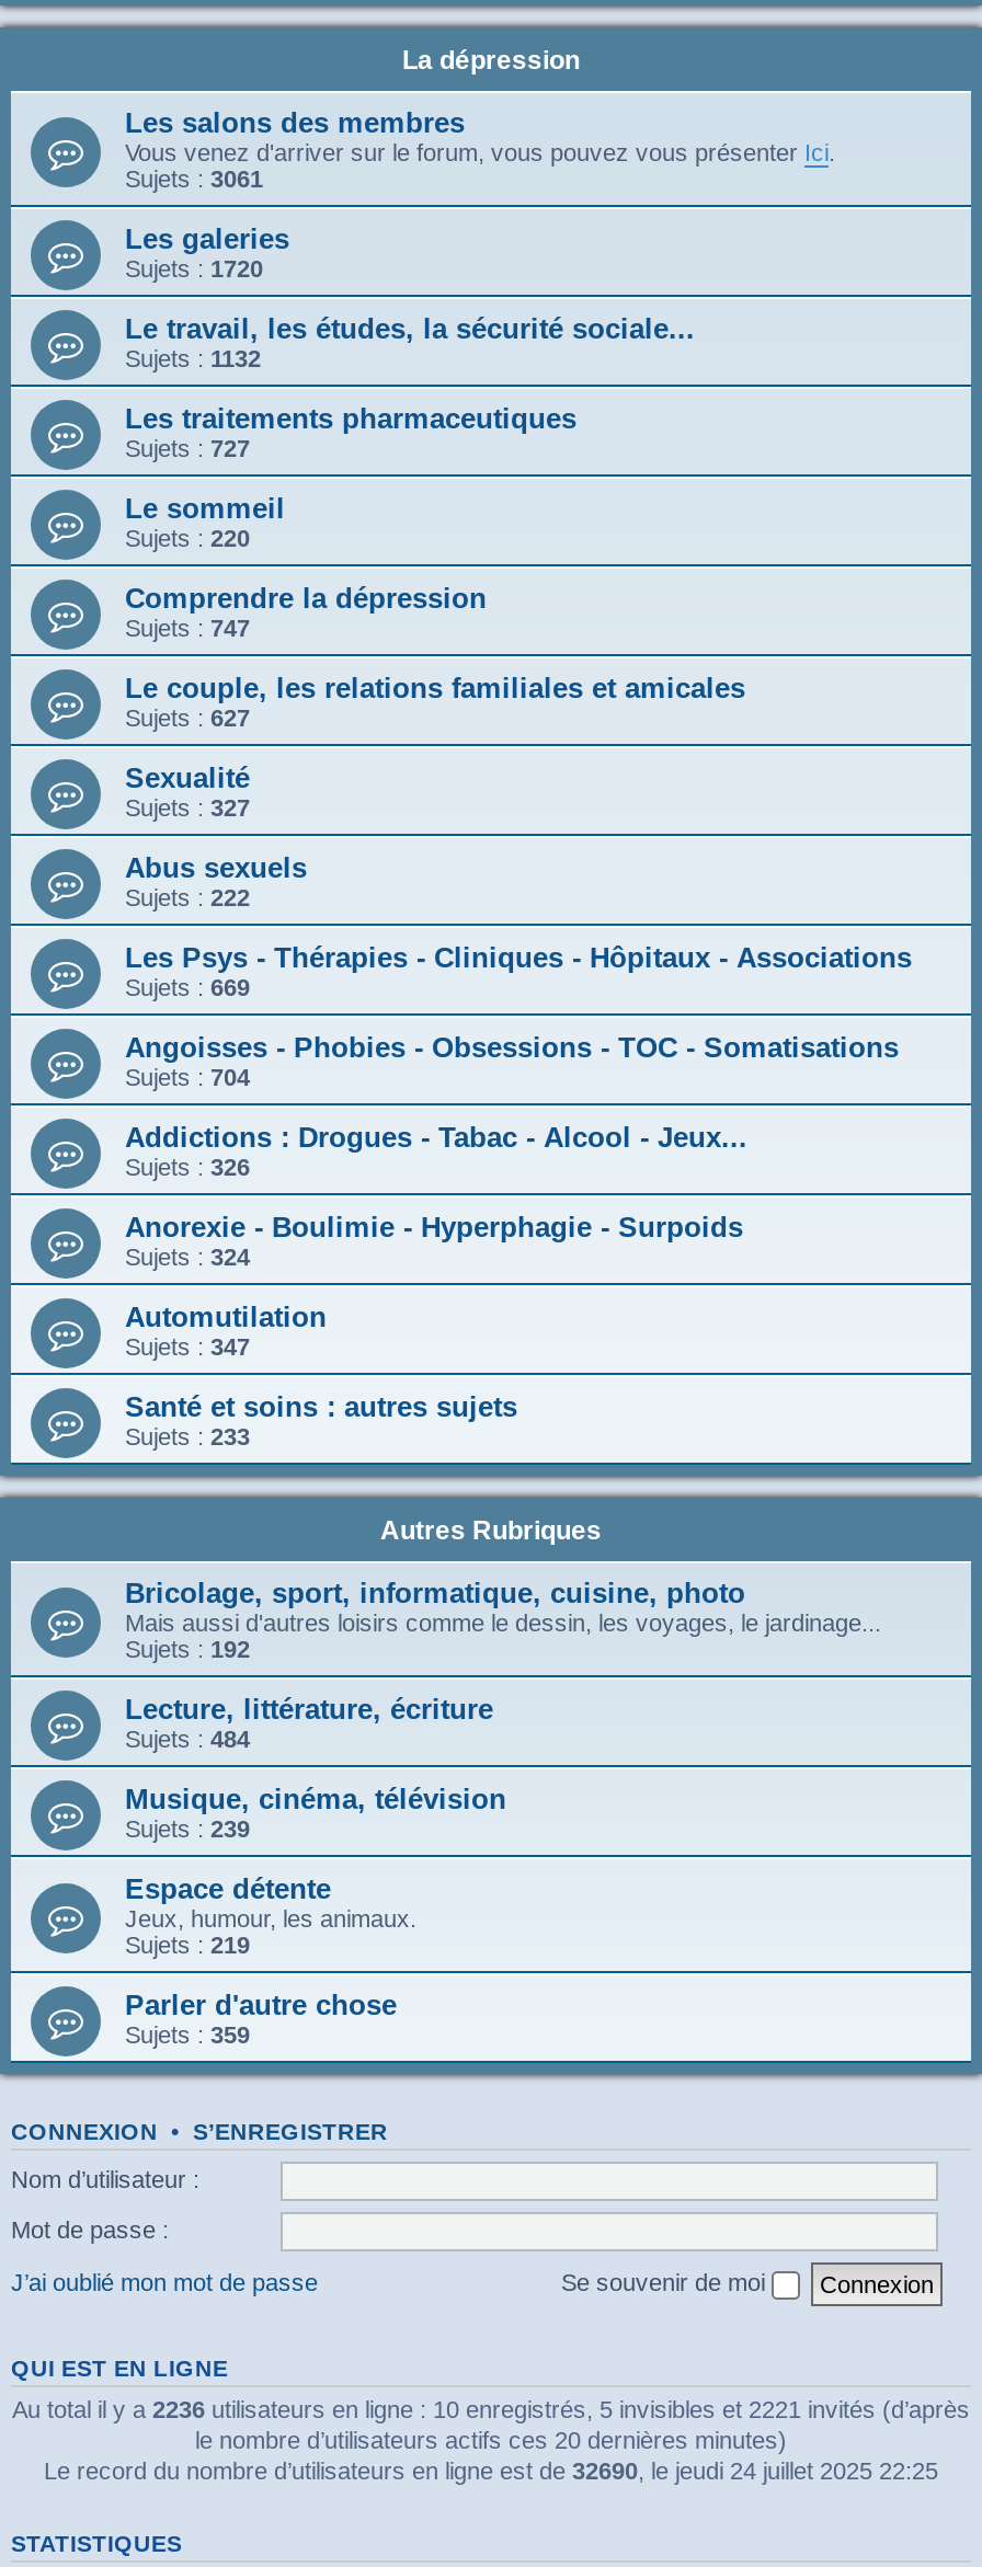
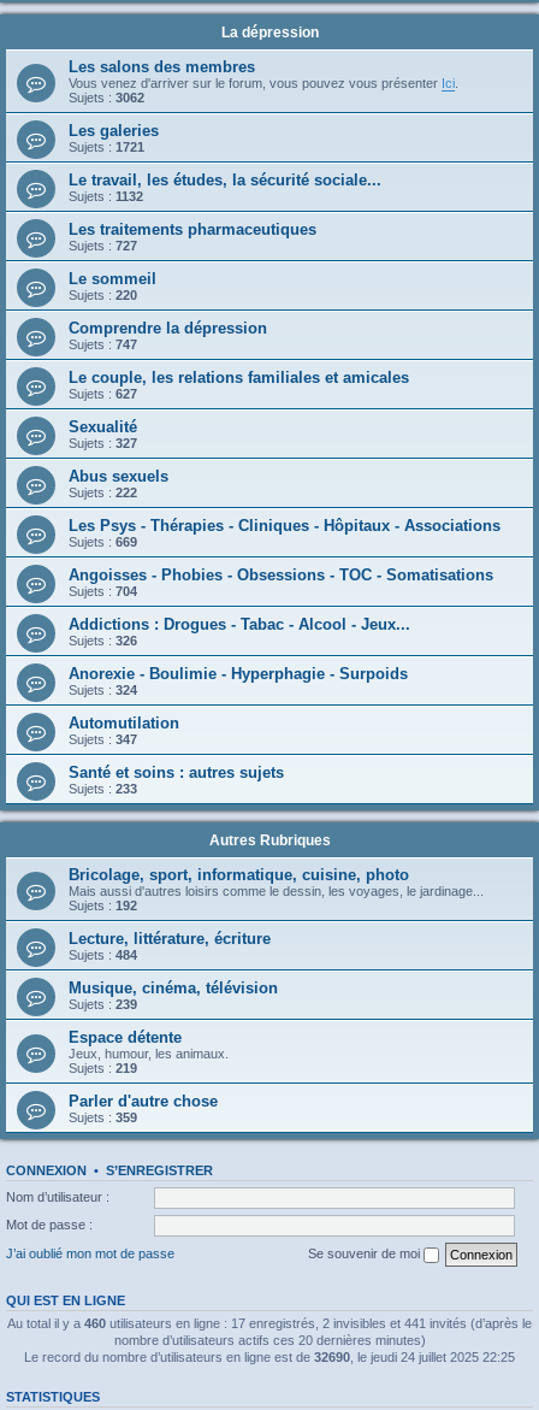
- Sujets : 3061
+ Sujets : 3062

- Sujets : 1720
+ Sujets : 1721

- Au total il y a 2236 utilisateurs en ligne : 10 enregistrés, 5 invisibles et 2221 invités (d’après
- le nombre d’utilisateurs actifs ces 20 dernières minutes)
+ Au total il y a 460 utilisateurs en ligne : 17 enregistrés, 2 invisibles et 441 invités (d’après le
+ nombre d’utilisateurs actifs ces 20 dernières minutes)
